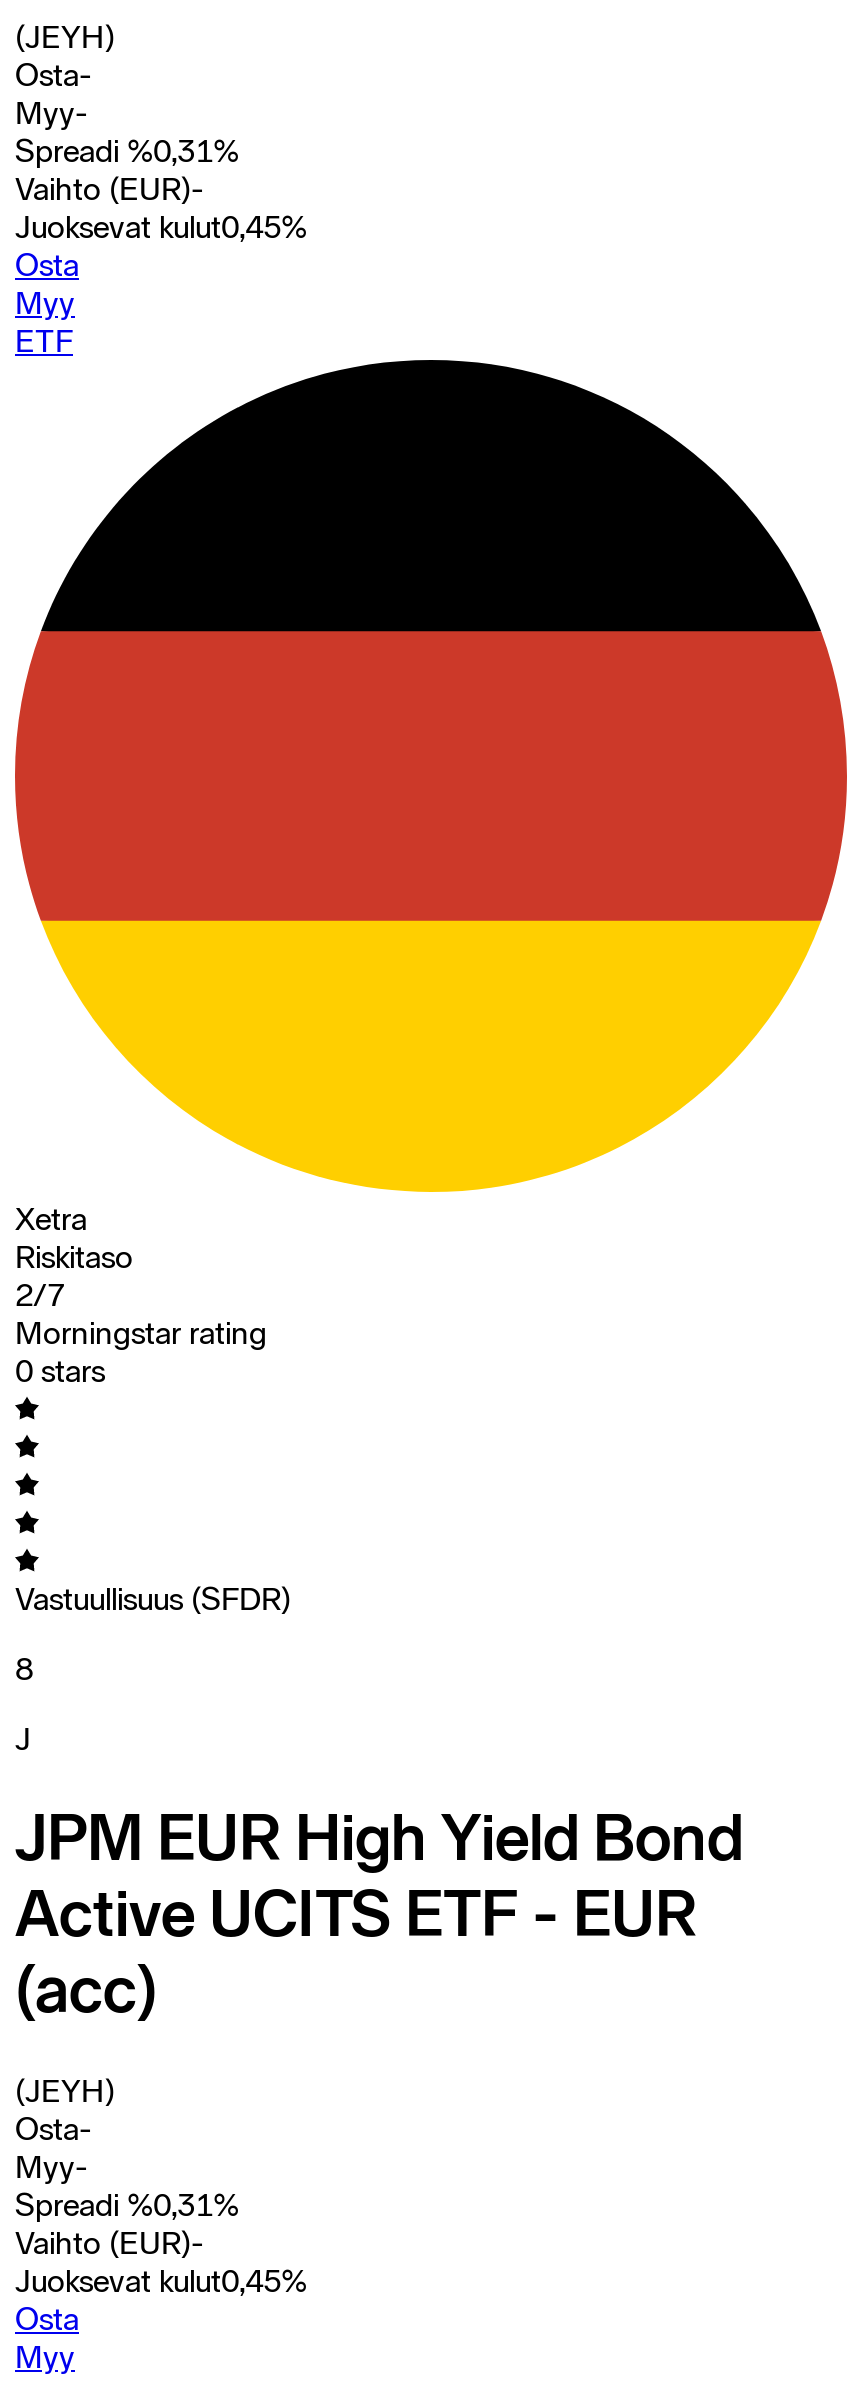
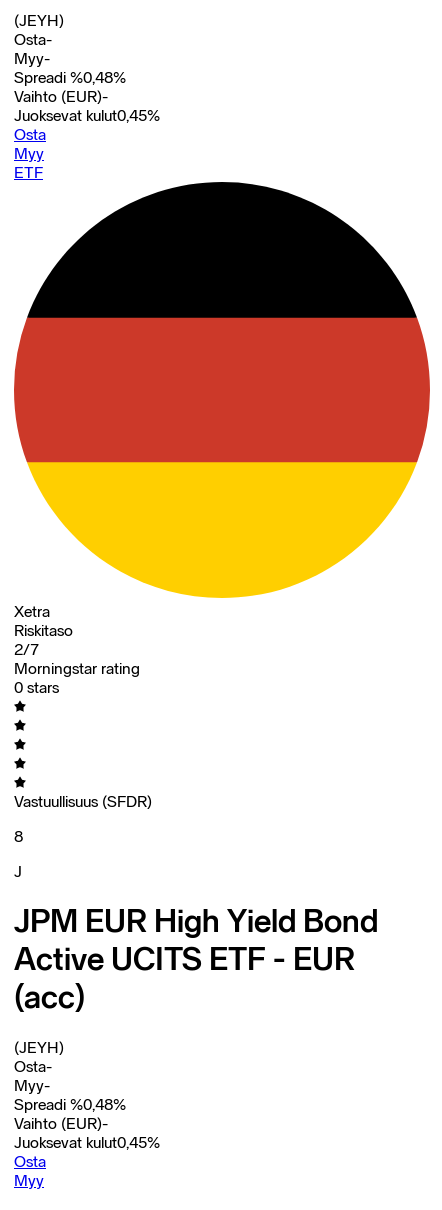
- Spreadi %0,31%
+ Spreadi %0,48%

- Spreadi %0,31%
+ Spreadi %0,48%
